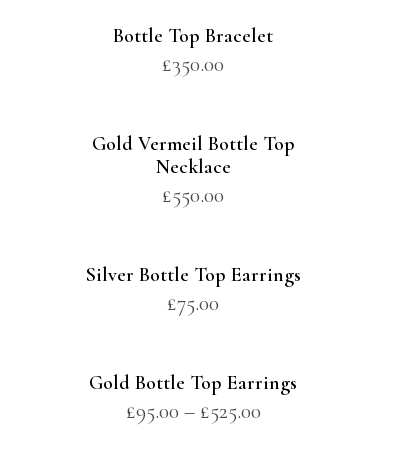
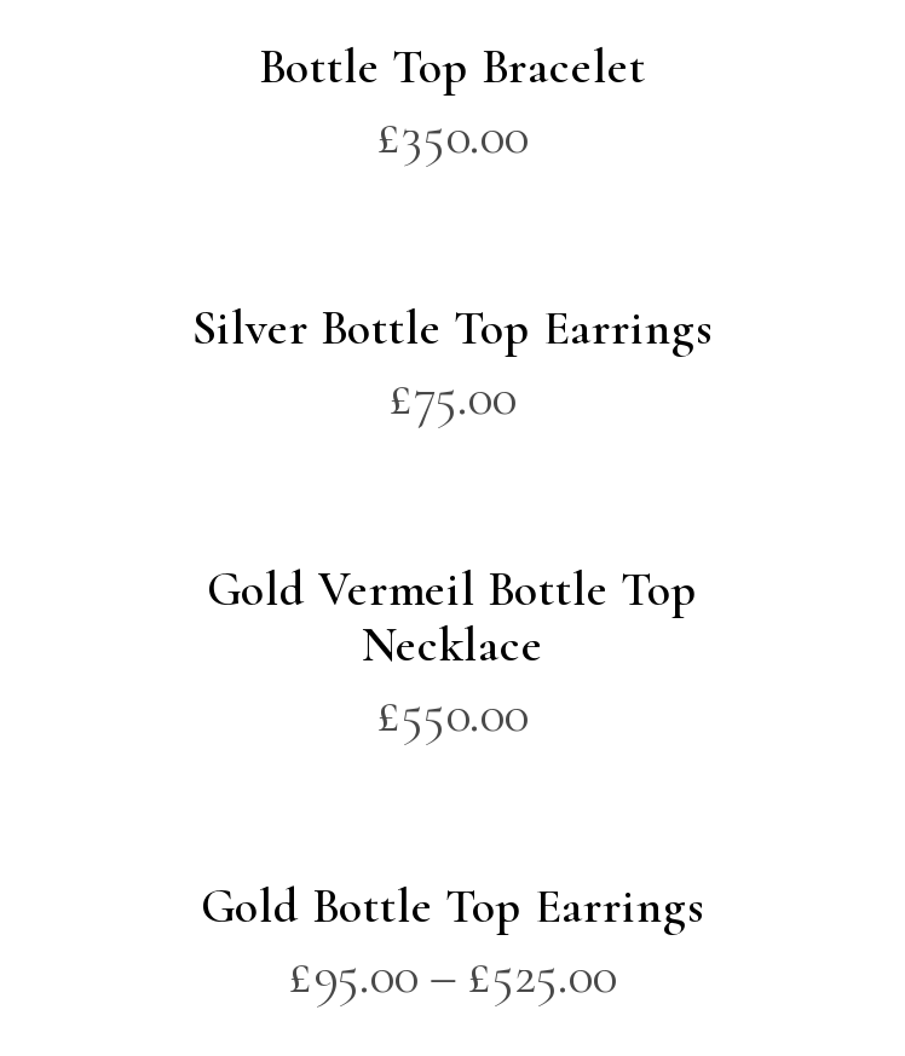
moved down: Gold Vermeil Bottle Top | Necklace | £550.00

moved up: Silver Bottle Top Earrings | £75.00
